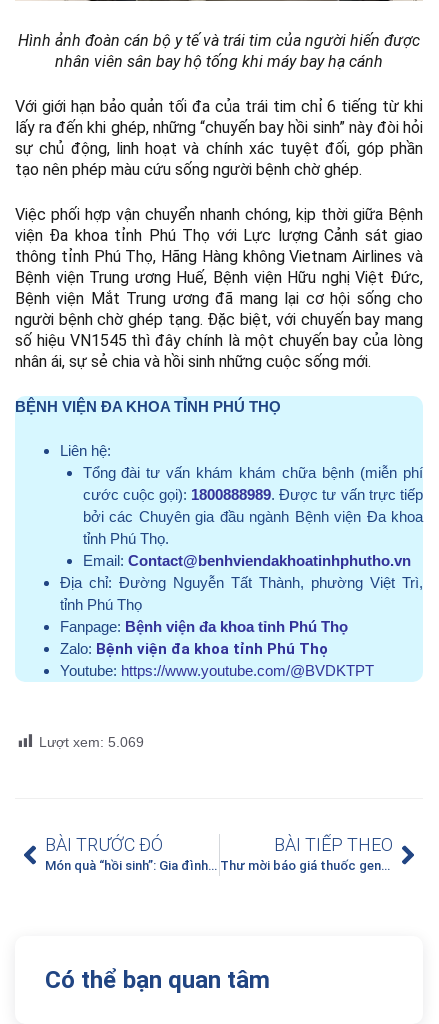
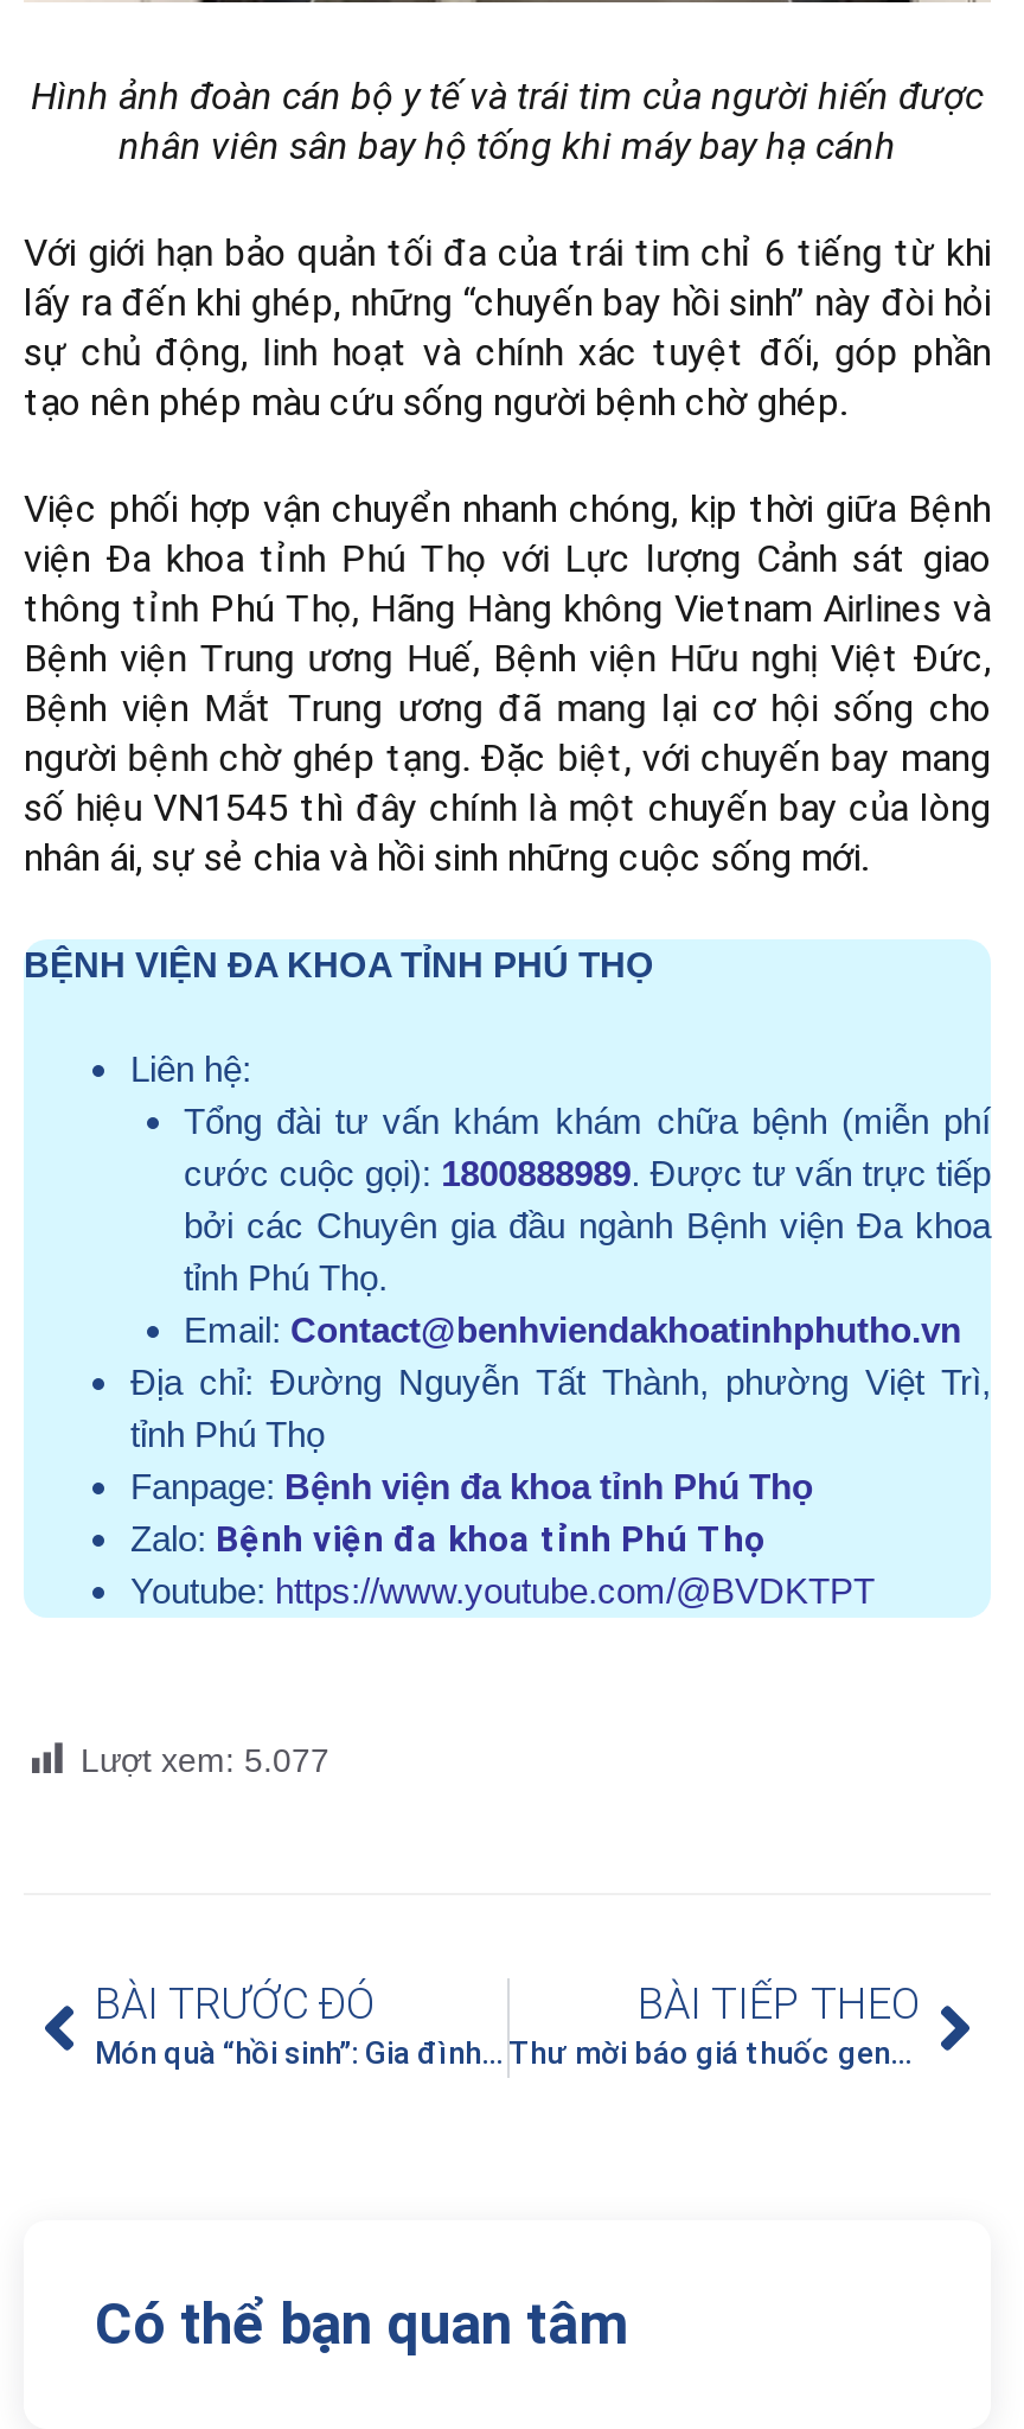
- Lượt xem: 5.069
+ Lượt xem: 5.077
